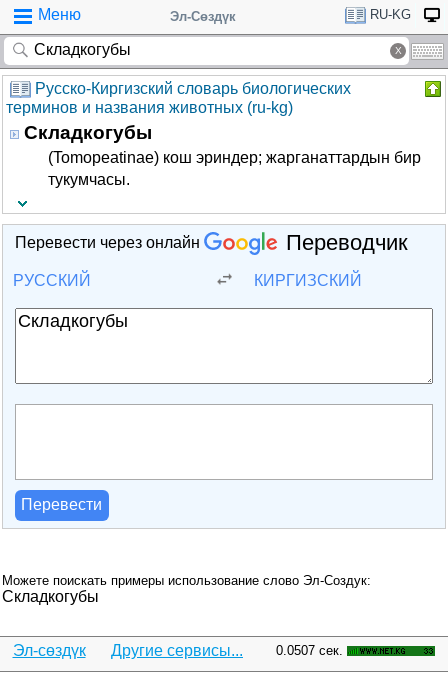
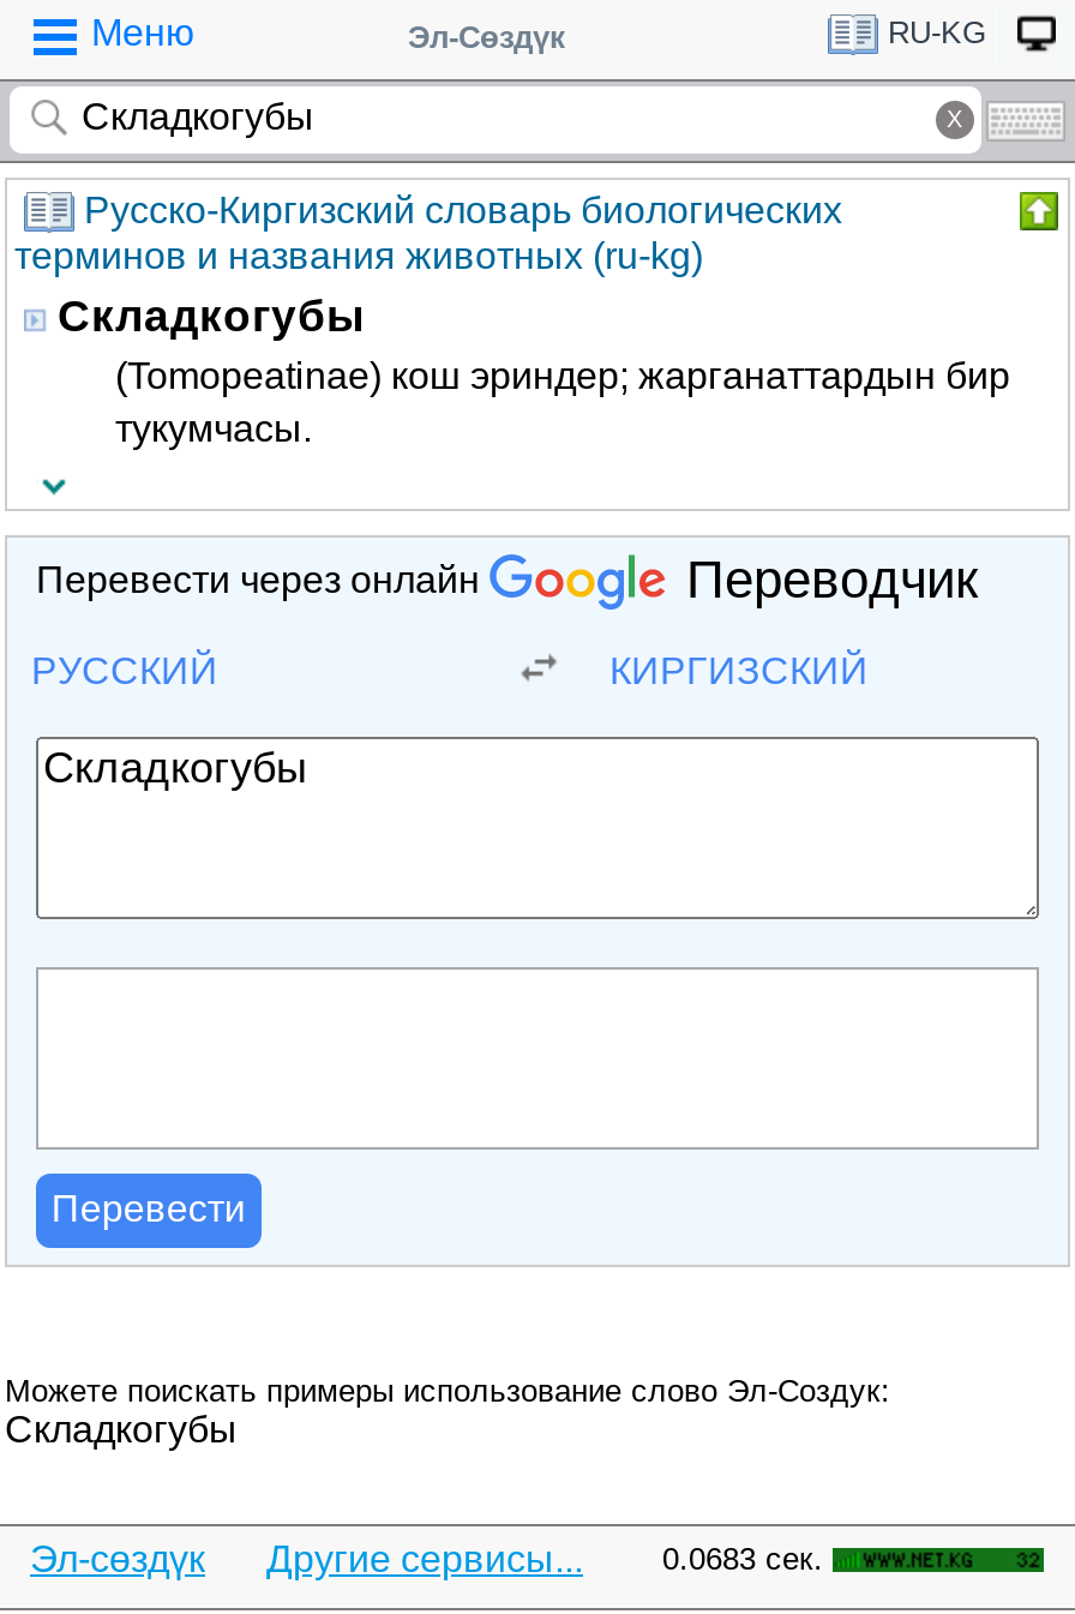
- 0.0507 сек.
+ 0.0683 сек.
